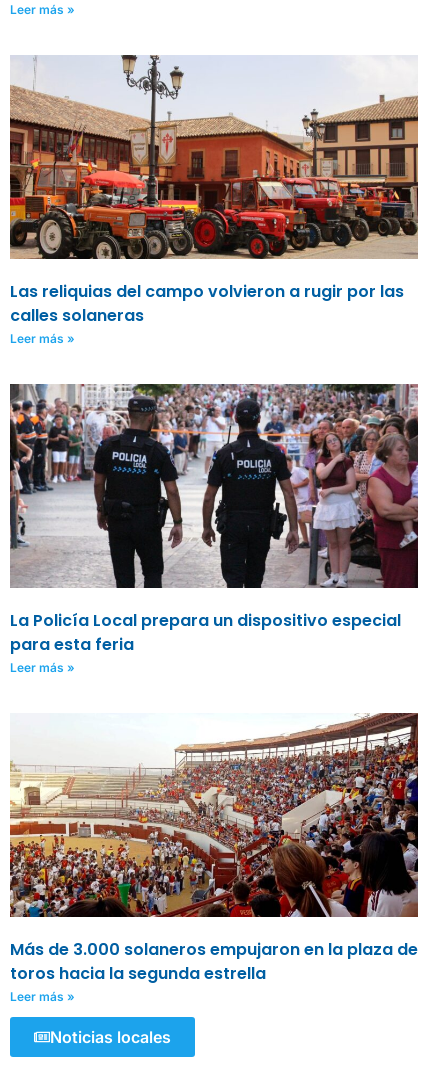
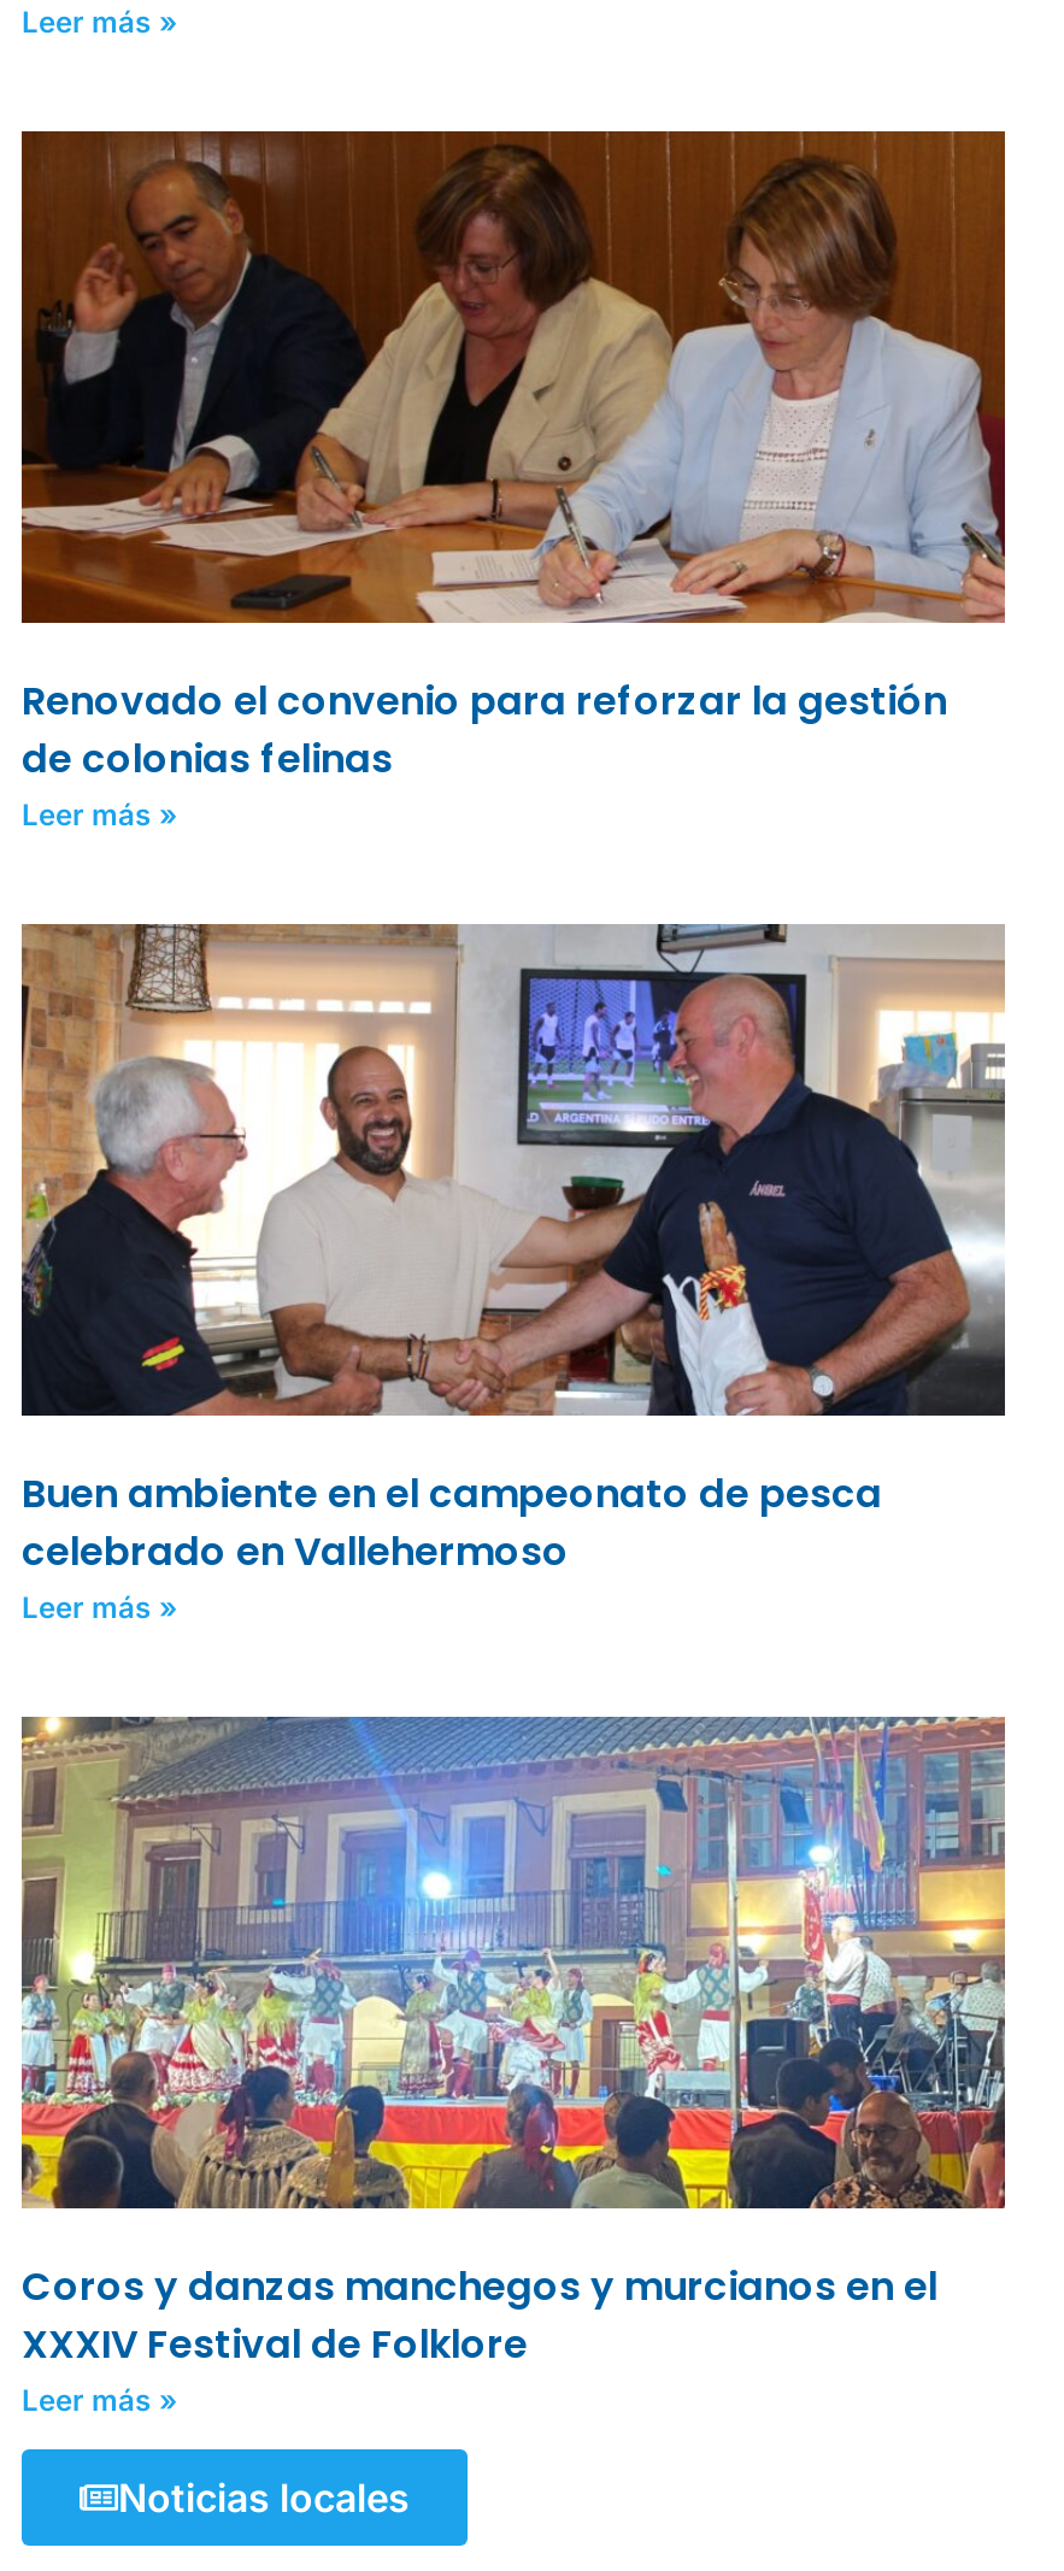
- [image]
- Las reliquias del campo volvieron a rugir por las
- calles solaneras
+ [image]
+ Renovado el convenio para reforzar la gestión
+ de colonias felinas

- [image]
- La Policía Local prepara un dispositivo especial
- para esta feria
+ [image]
+ Buen ambiente en el campeonato de pesca
+ celebrado en Vallehermoso

- [image]
- Más de 3.000 solaneros empujaron en la plaza de
- toros hacia la segunda estrella
+ [image]
+ Coros y danzas manchegos y murcianos en el
+ XXXIV Festival de Folklore
